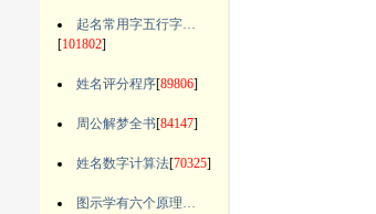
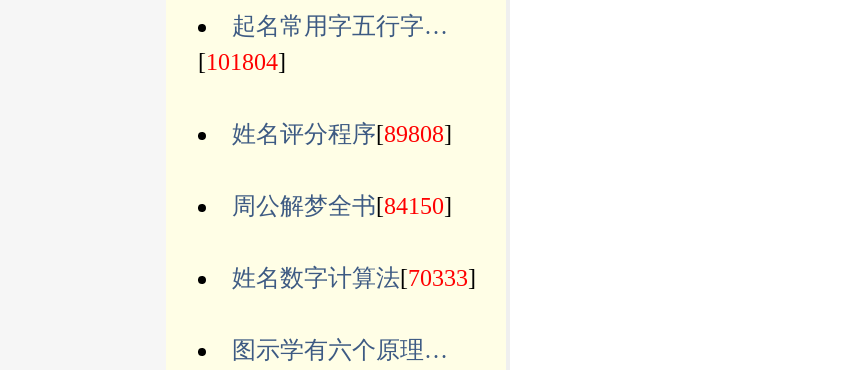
- [101802]
+ [101804]

- 姓名评分程序[89806]
+ 姓名评分程序[89808]

- 周公解梦全书[84147]
+ 周公解梦全书[84150]

- 姓名数字计算法[70325]
+ 姓名数字计算法[70333]
